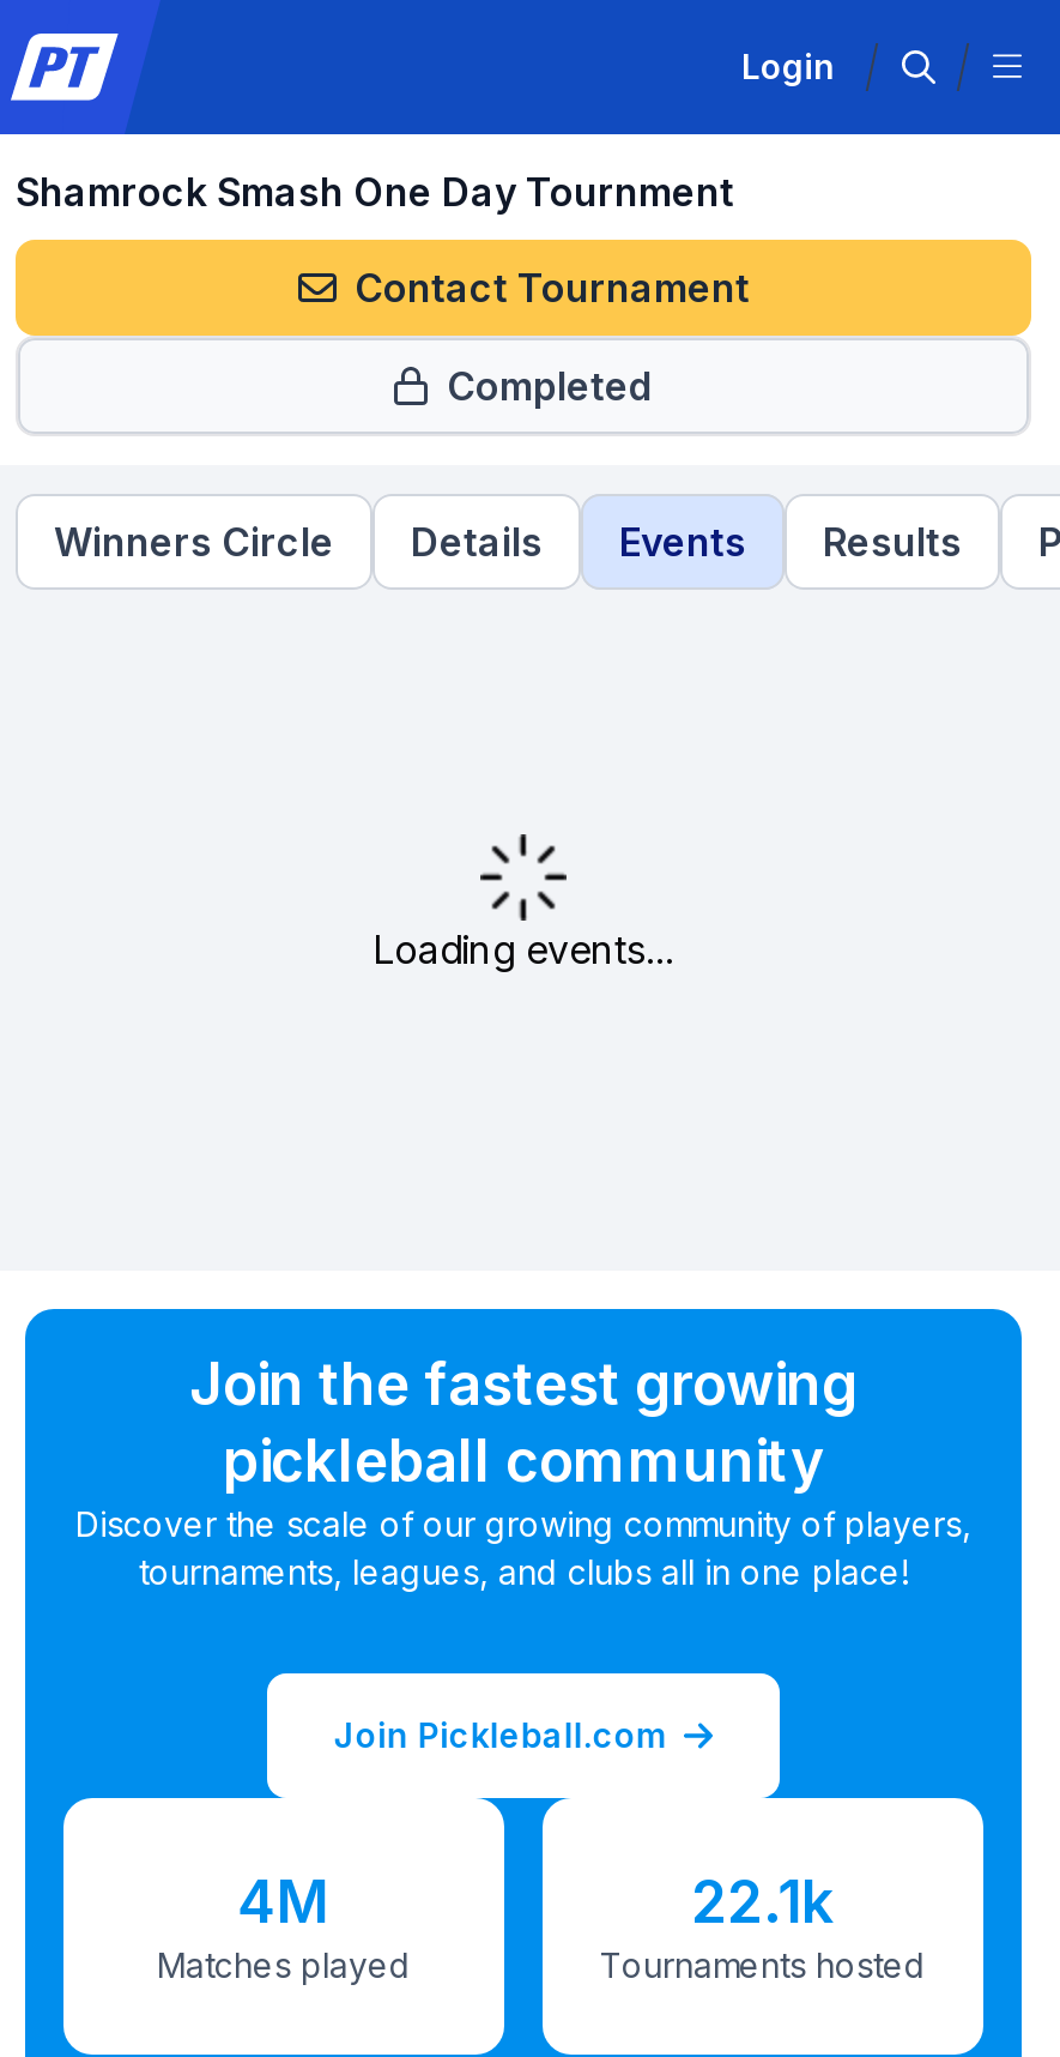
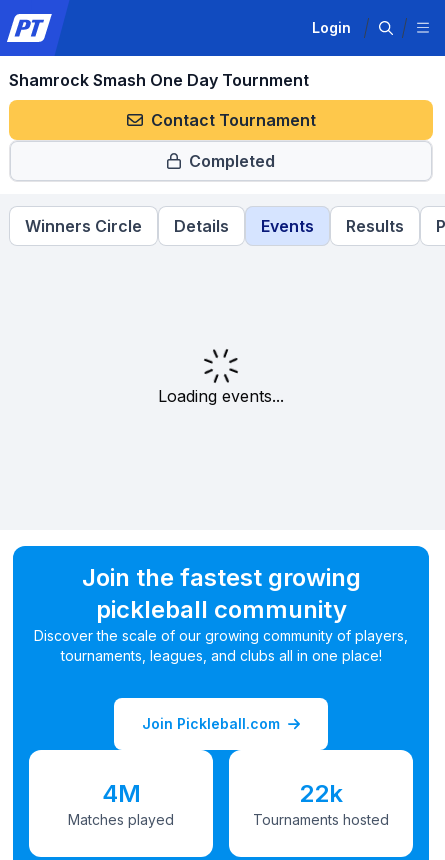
- [image]
+ [image]

- 22.1k
+ 22k
